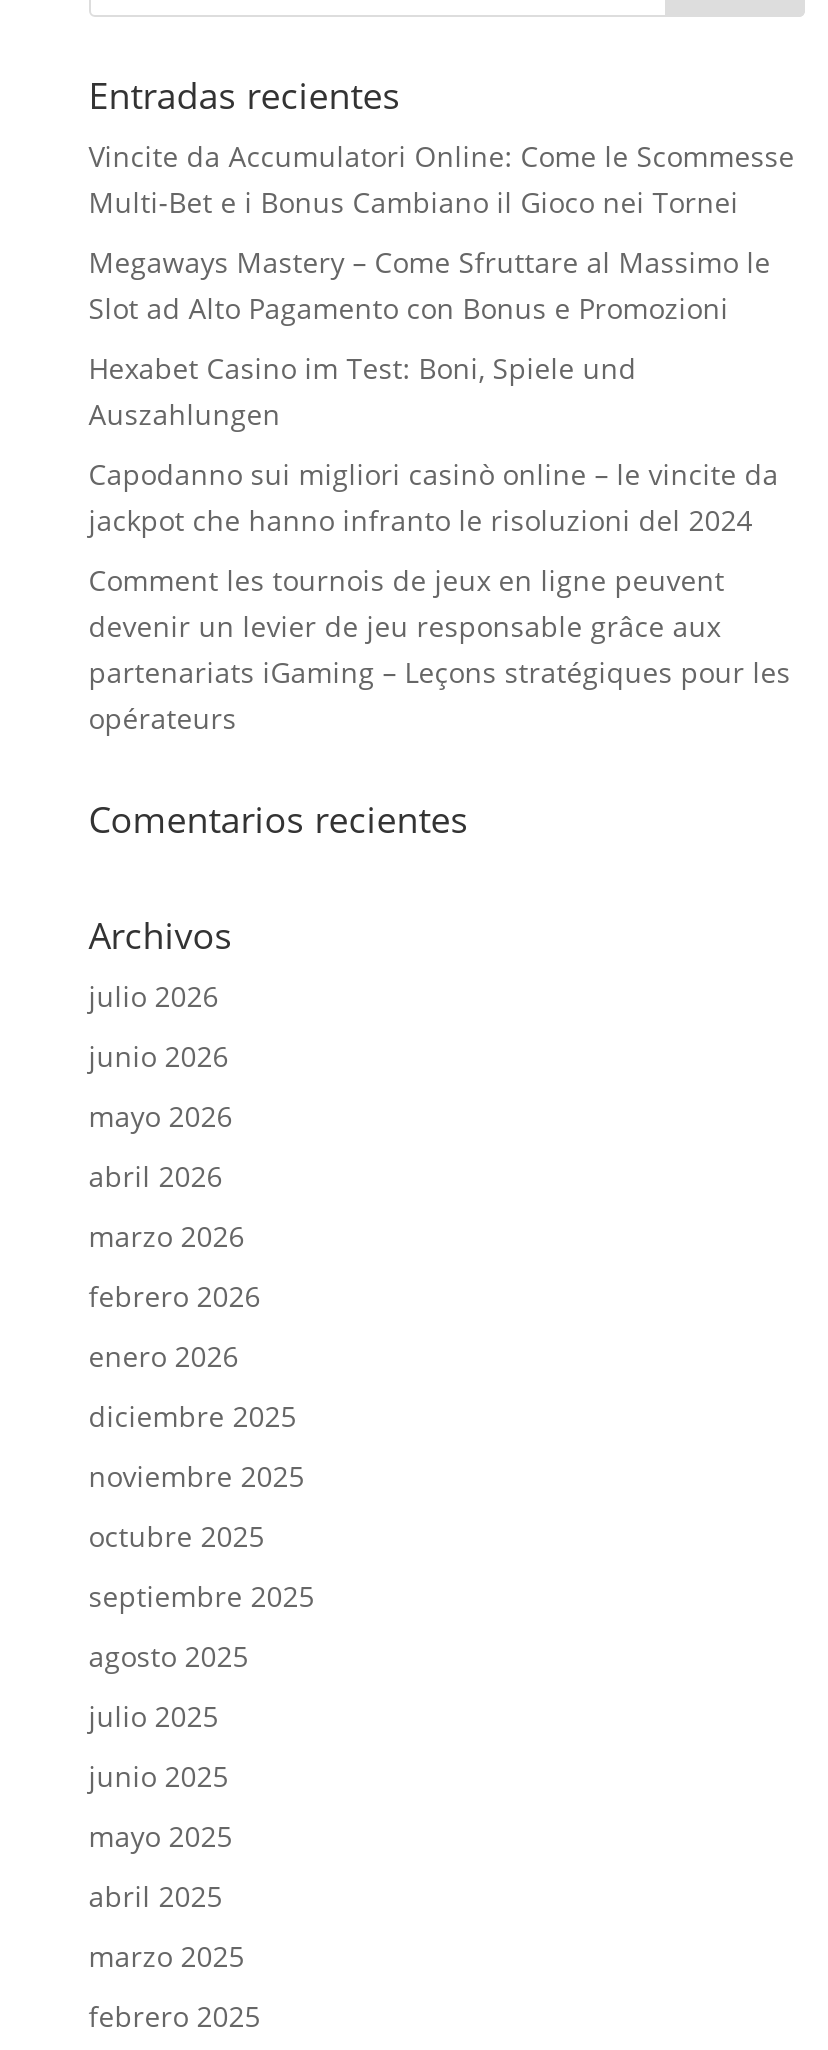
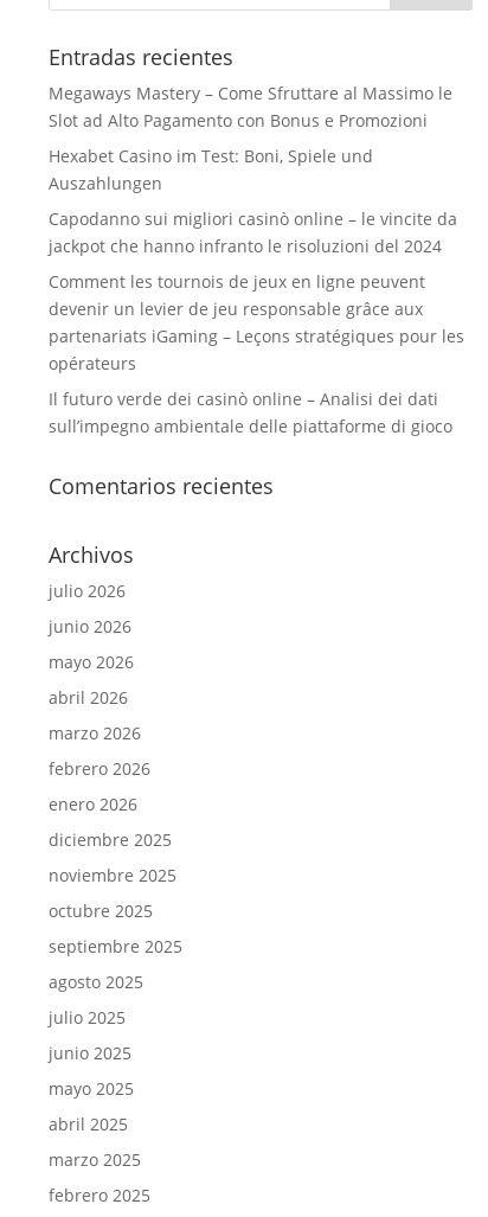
- Vincite da Accumulatori Online: Come le Scommesse
- Multi‑Bet e i Bonus Cambiano il Gioco nei Tornei

moved up: Megaways Mastery – Come Sfruttare al Massimo le | Slot ad Alto Pagamento con Bonus e Promozioni | Hexabet Casino im Test: Boni, Spiele und | ... | partenariats iGaming – Leçons stratégiques pour les | opérateurs

+ Il futuro verde dei casinò online – Analisi dei dati
+ sull’impegno ambientale delle piattaforme di gioco
